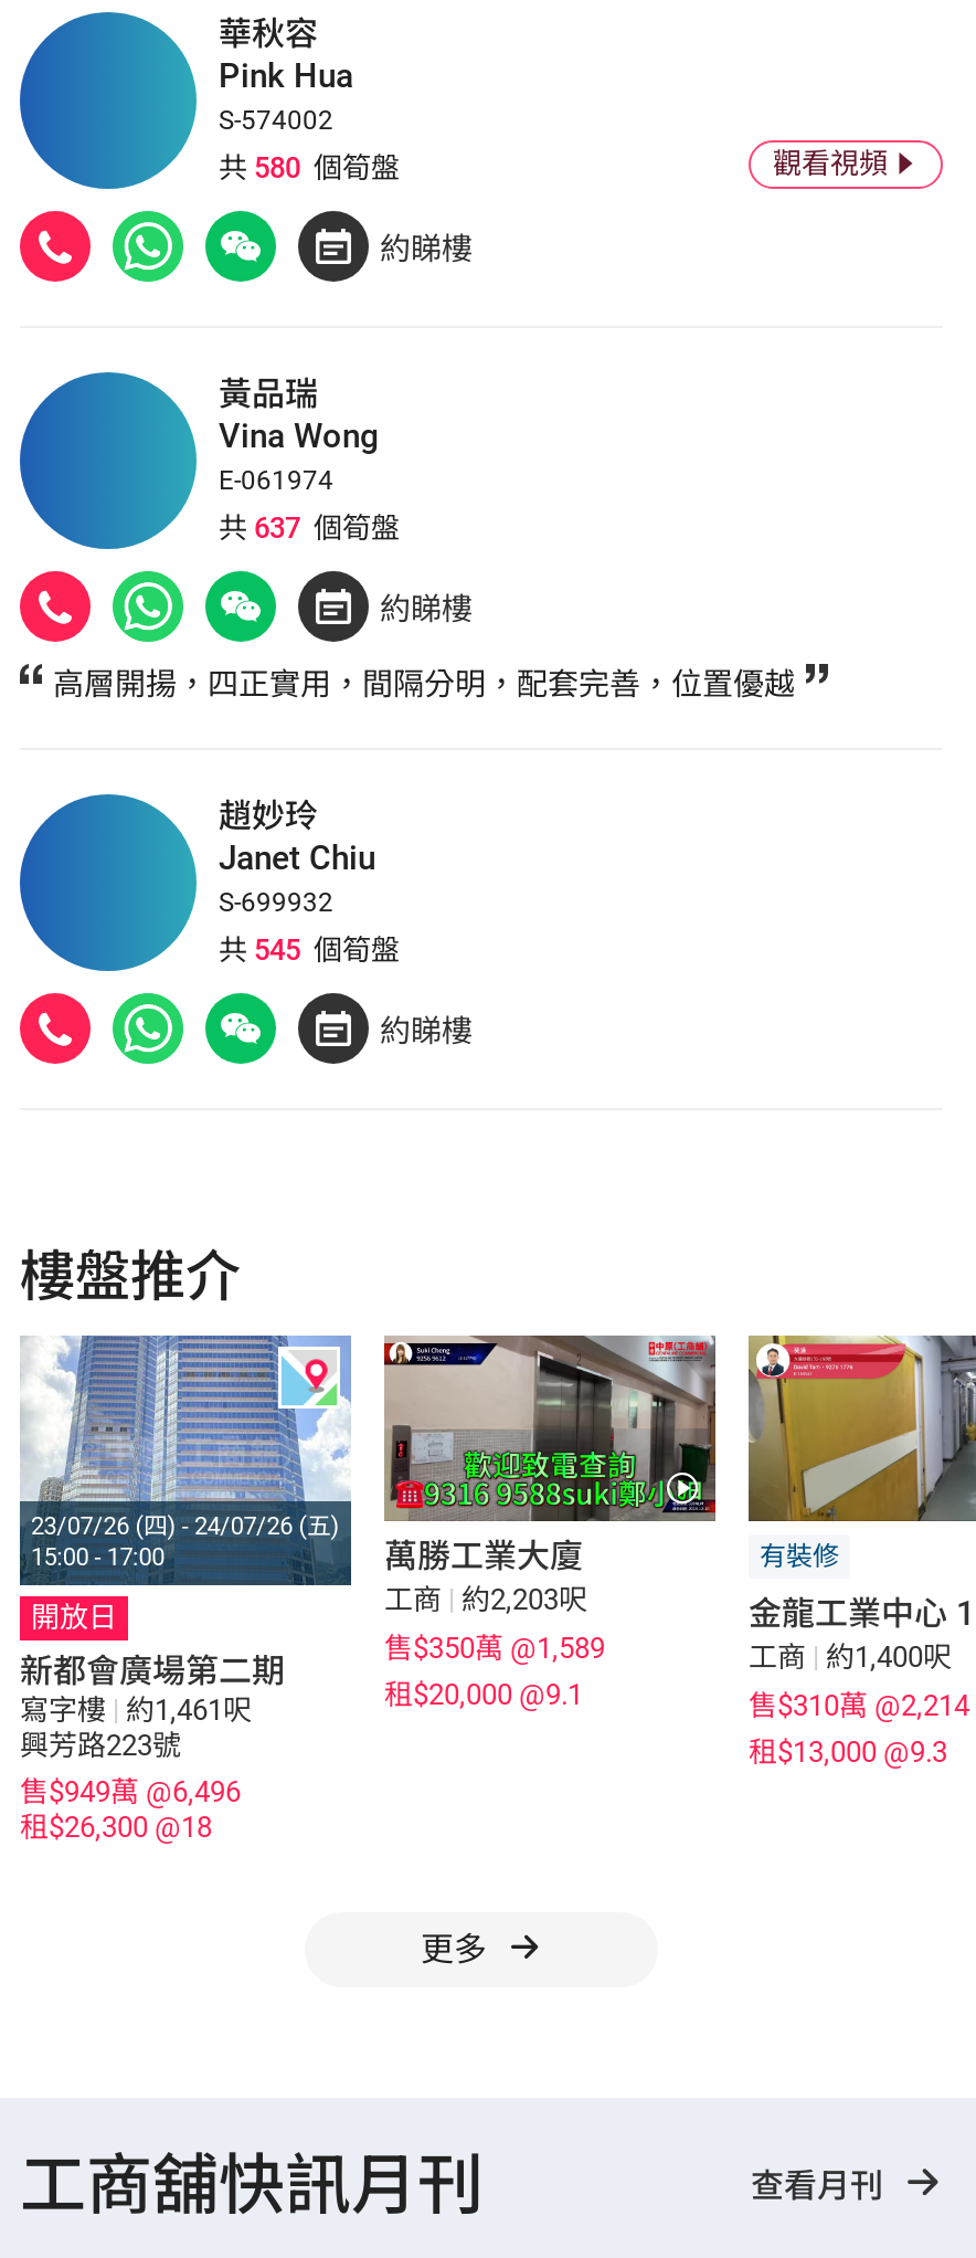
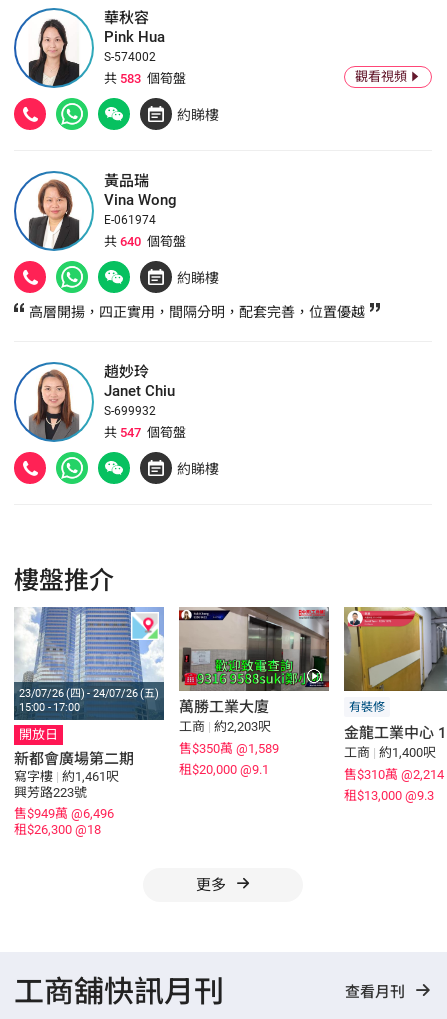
- [image]
- 共580 個筍盤
+ [image]
+ 共583 個筍盤

- [image]
- 共637 個筍盤
+ [image]
+ 共640 個筍盤

- [image]
- 共545 個筍盤
+ [image]
+ 共547 個筍盤
